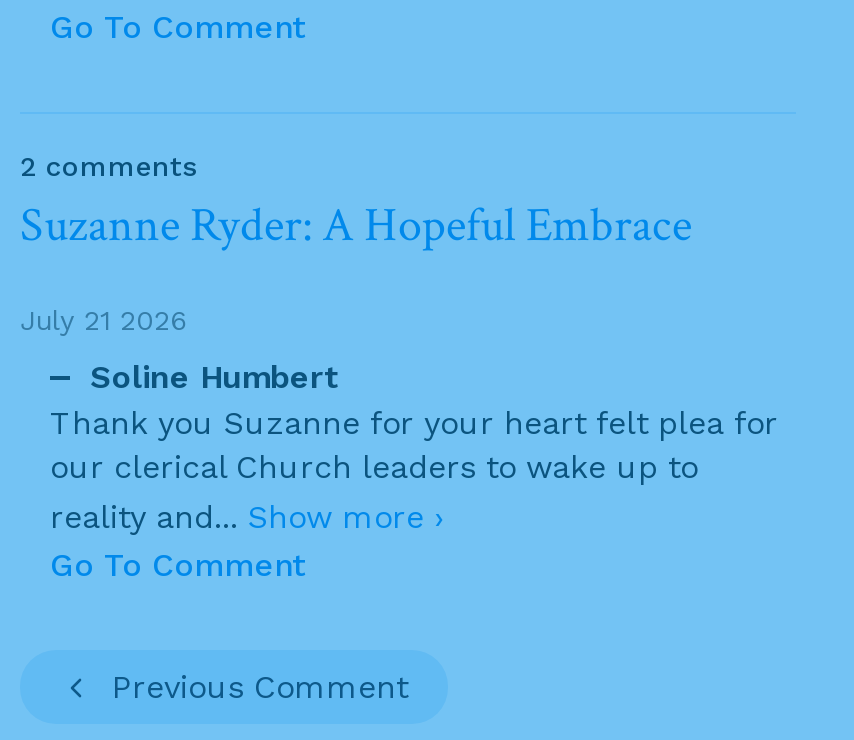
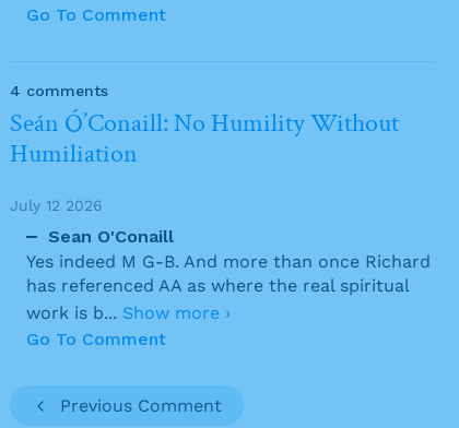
- 2 comments
- Suzanne Ryder: A Hopeful Embrace
+ 4 comments
+ Seán Ó’Conaill: No Humility Without
+ Humiliation

- July 21 2026
+ July 12 2026

- Soline Humbert
- Thank you Suzanne for your heart felt plea for
- our clerical Church leaders to wake up to
- reality and... Show more ›
+ Sean O'Conaill
+ Yes indeed M G-B. And more than once Richard
+ has referenced AA as where the real spiritual
+ work is b... Show more ›
